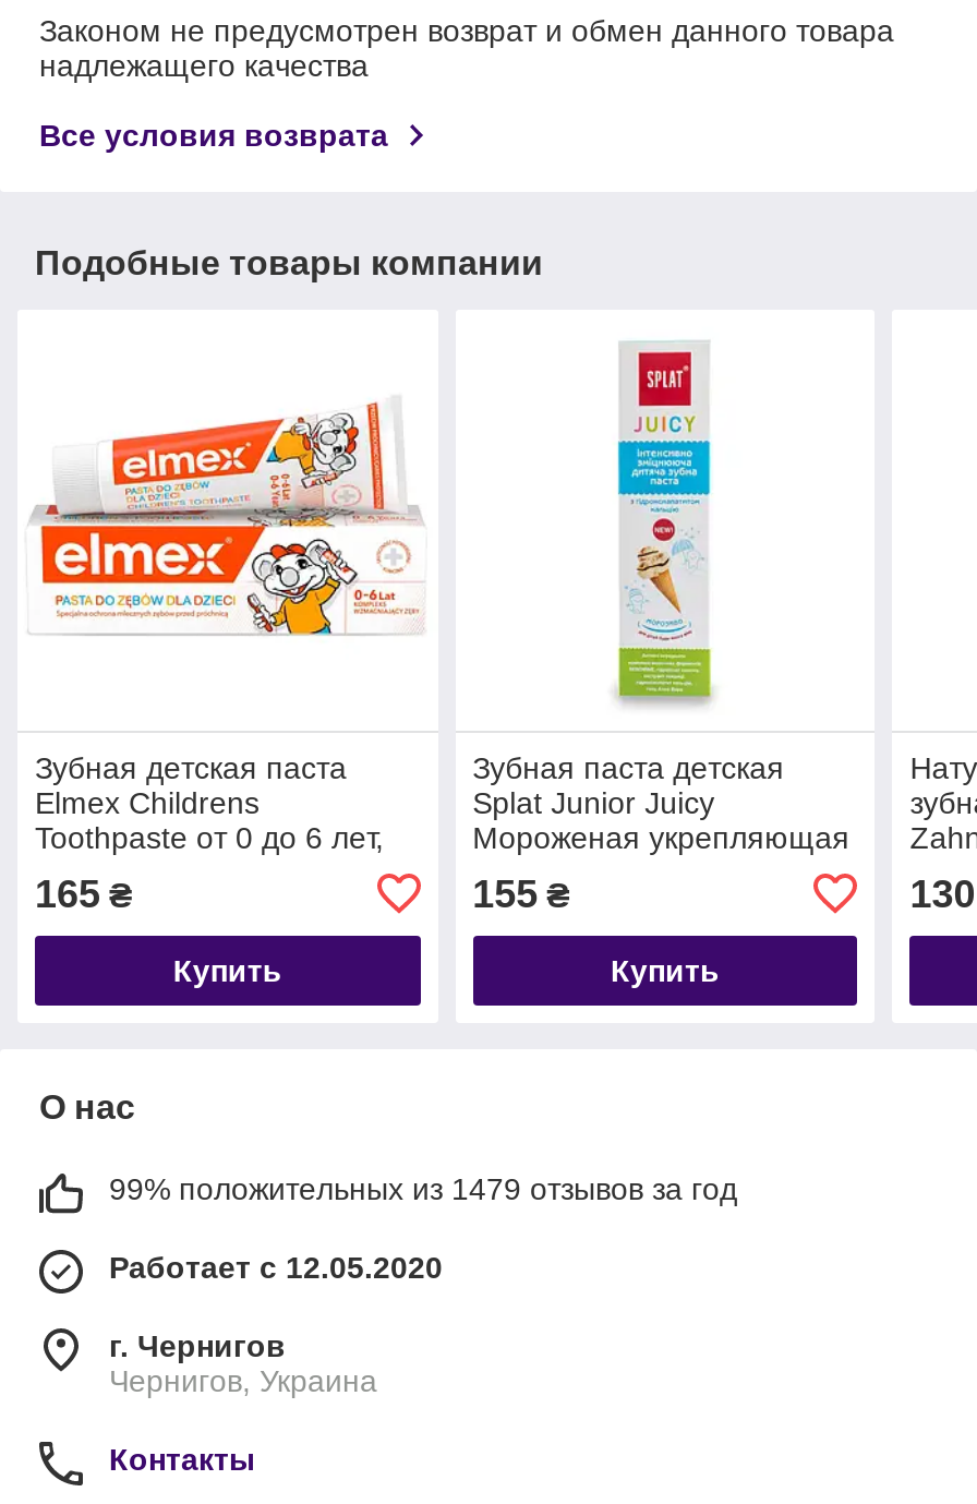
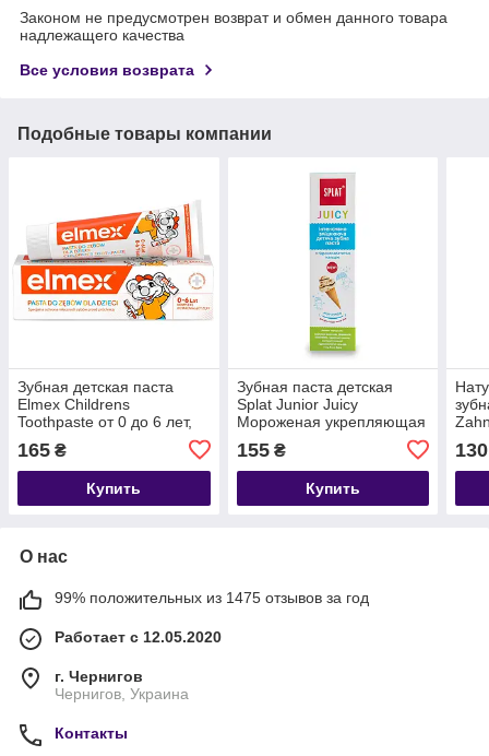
- 99% положительных из 1479 отзывов за год
+ 99% положительных из 1475 отзывов за год
